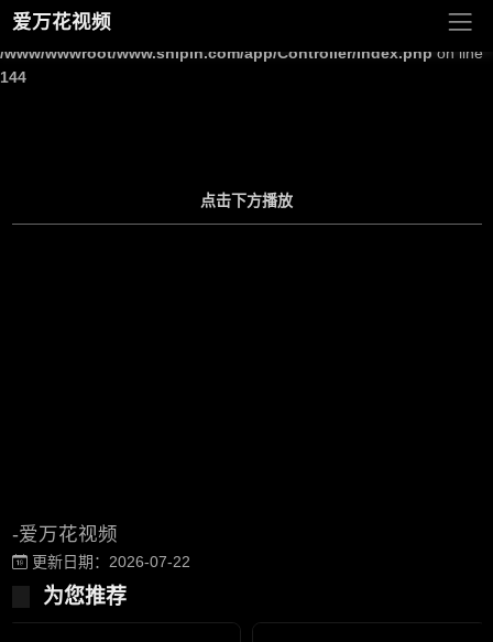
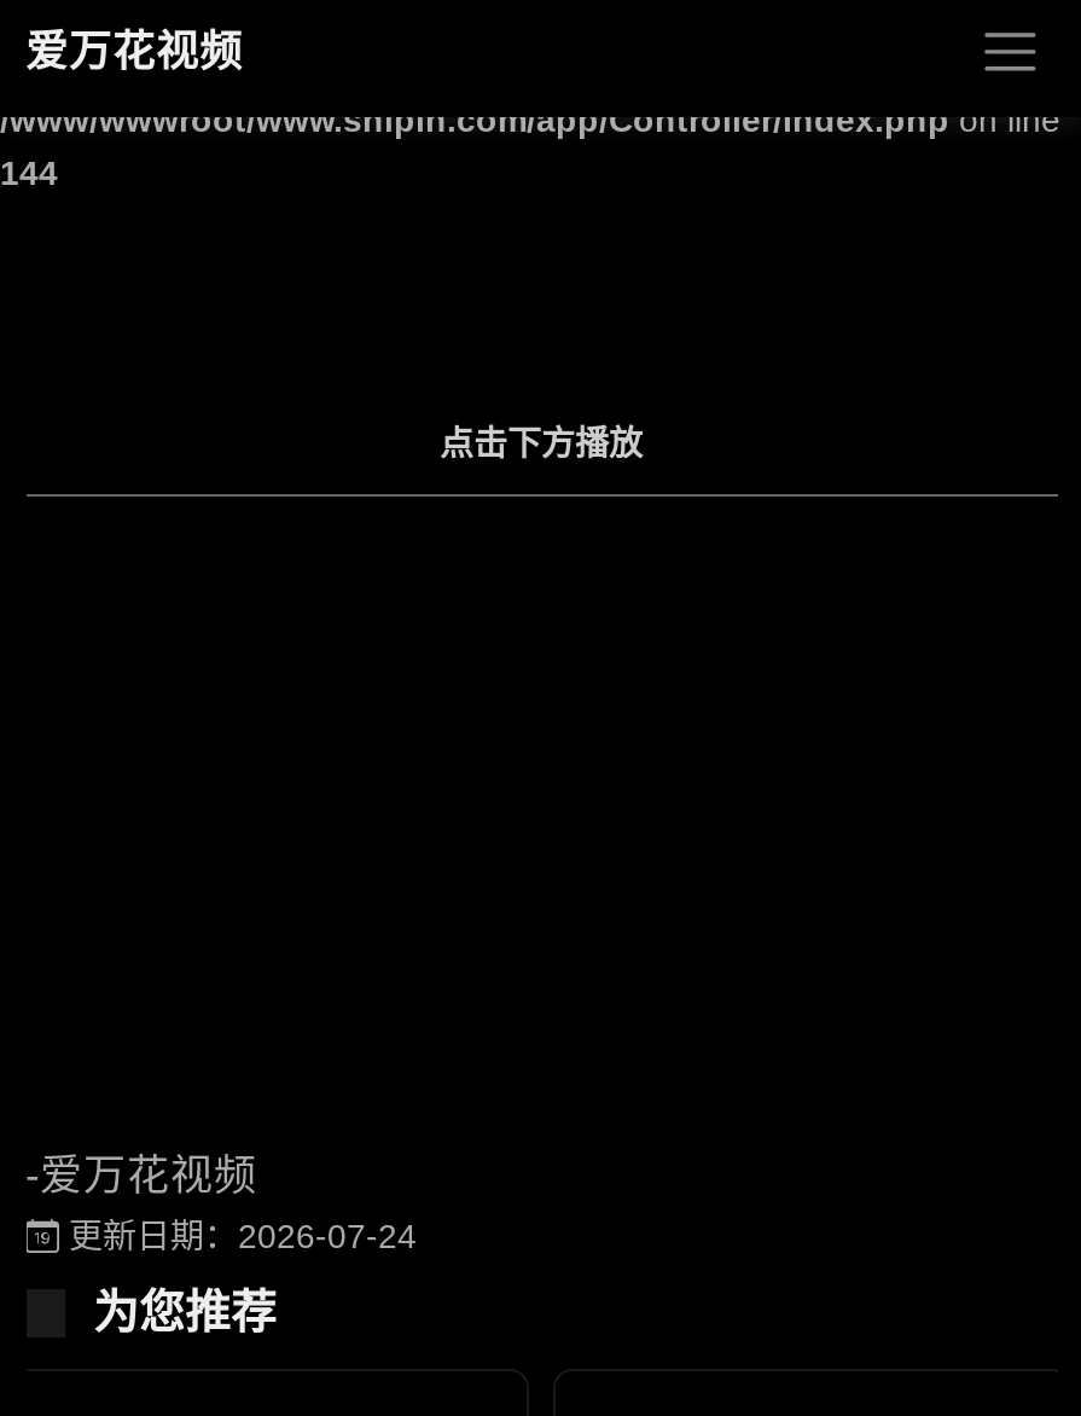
- 更新日期：2026-07-22
+ 更新日期：2026-07-24
